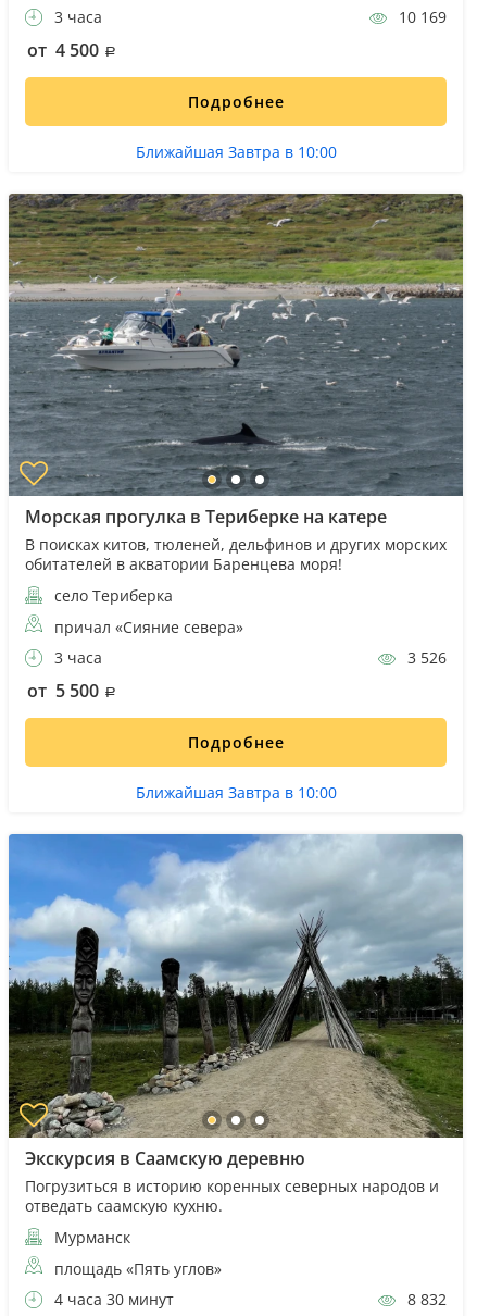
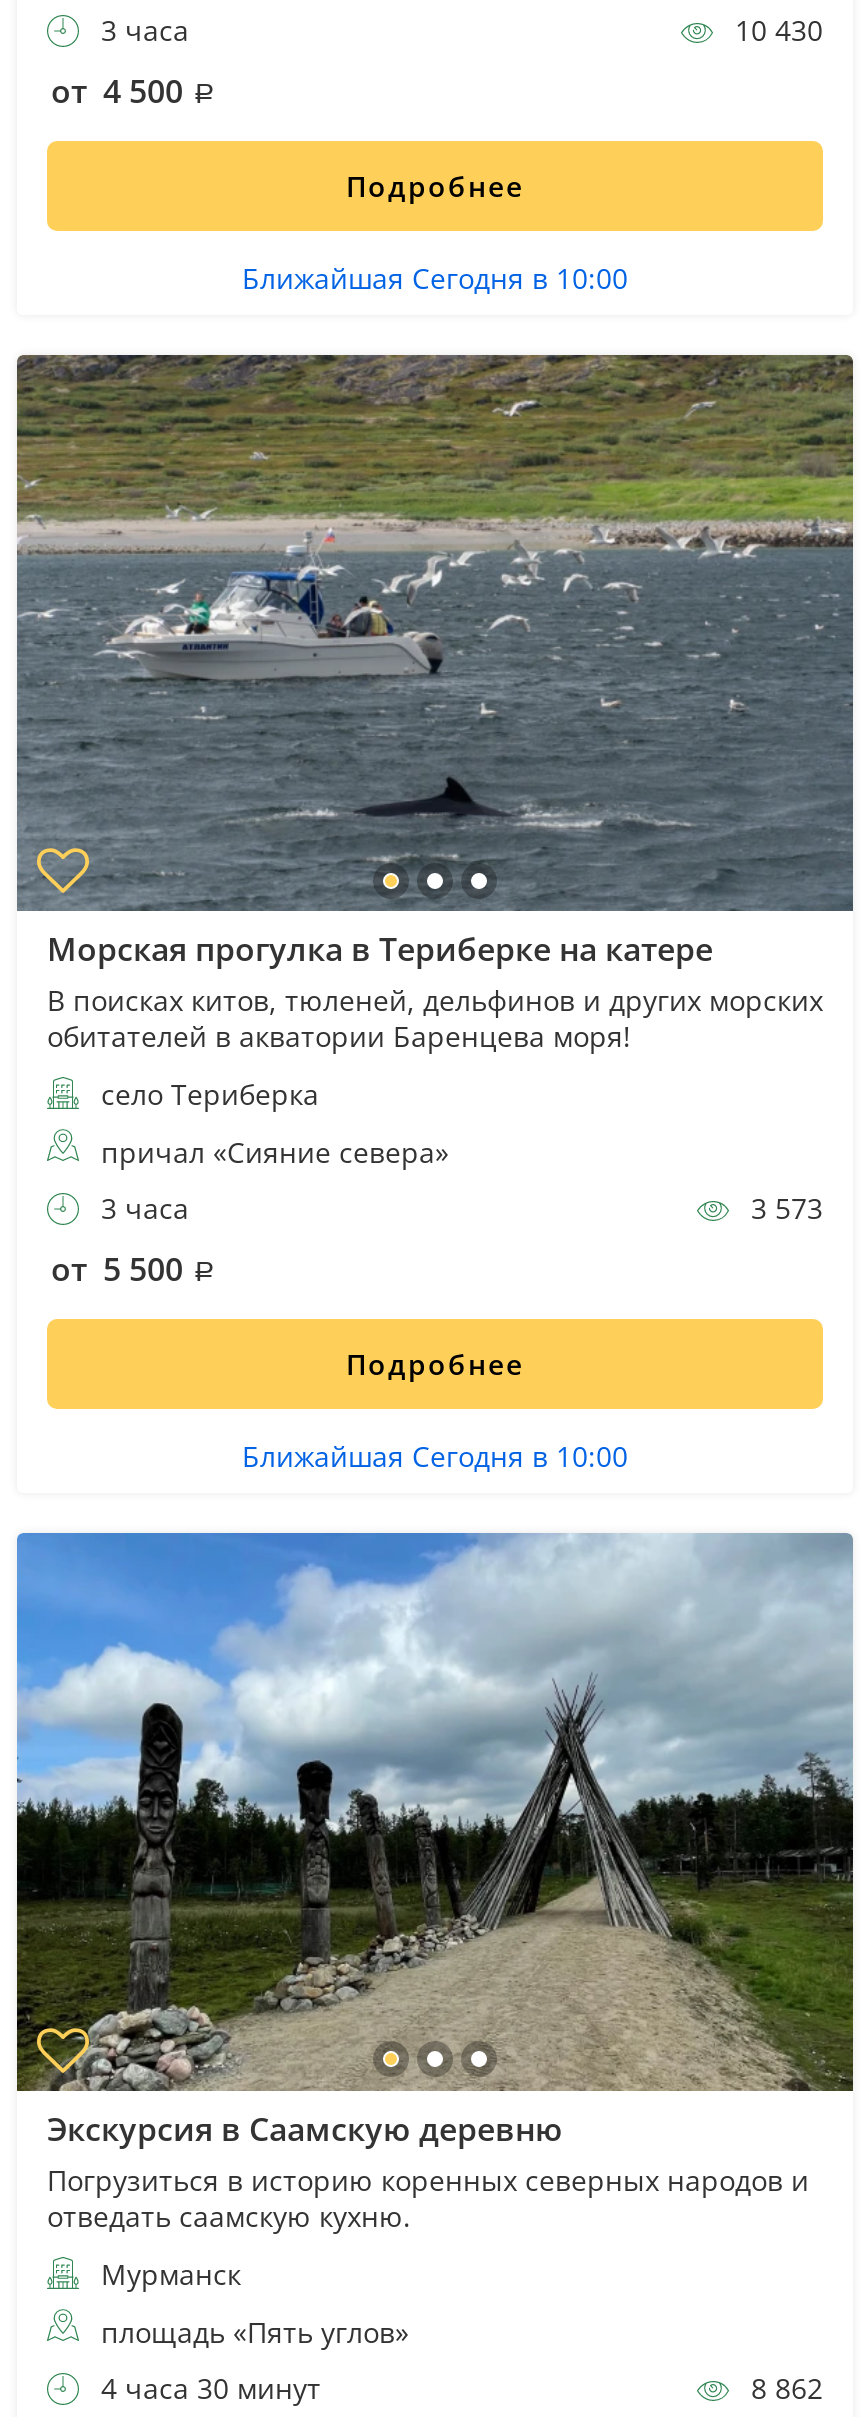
- 10 169
+ 10 430

- Ближайшая Завтра в 10:00
+ Ближайшая Сегодня в 10:00

- 3 526
+ 3 573

- Ближайшая Завтра в 10:00
+ Ближайшая Сегодня в 10:00

- 8 832
+ 8 862
